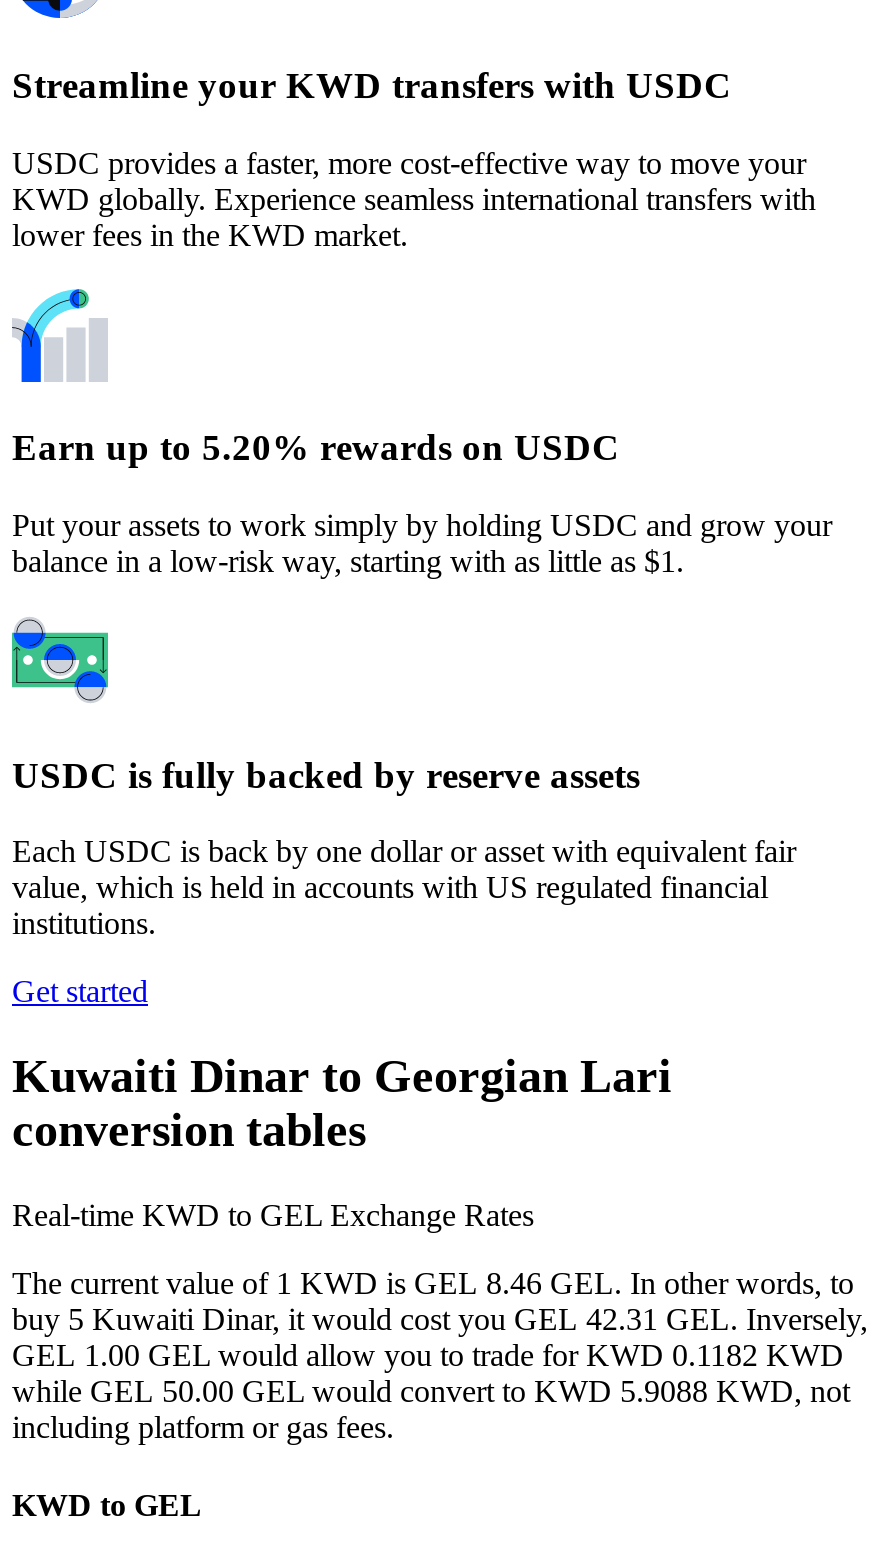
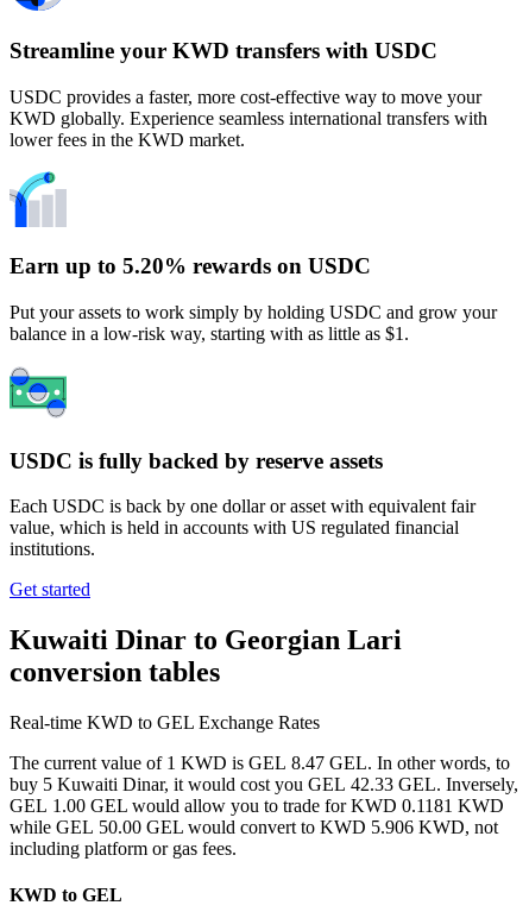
- The current value of 1 KWD is GEL 8.46 GEL. In other words, to
+ The current value of 1 KWD is GEL 8.47 GEL. In other words, to

- buy 5 Kuwaiti Dinar, it would cost you GEL 42.31 GEL. Inversely,
+ buy 5 Kuwaiti Dinar, it would cost you GEL 42.33 GEL. Inversely,

- GEL 1.00 GEL would allow you to trade for KWD 0.1182 KWD
+ GEL 1.00 GEL would allow you to trade for KWD 0.1181 KWD

- while GEL 50.00 GEL would convert to KWD 5.9088 KWD, not
+ while GEL 50.00 GEL would convert to KWD 5.906 KWD, not
